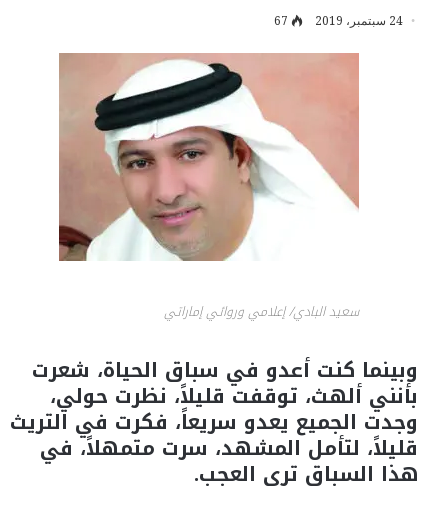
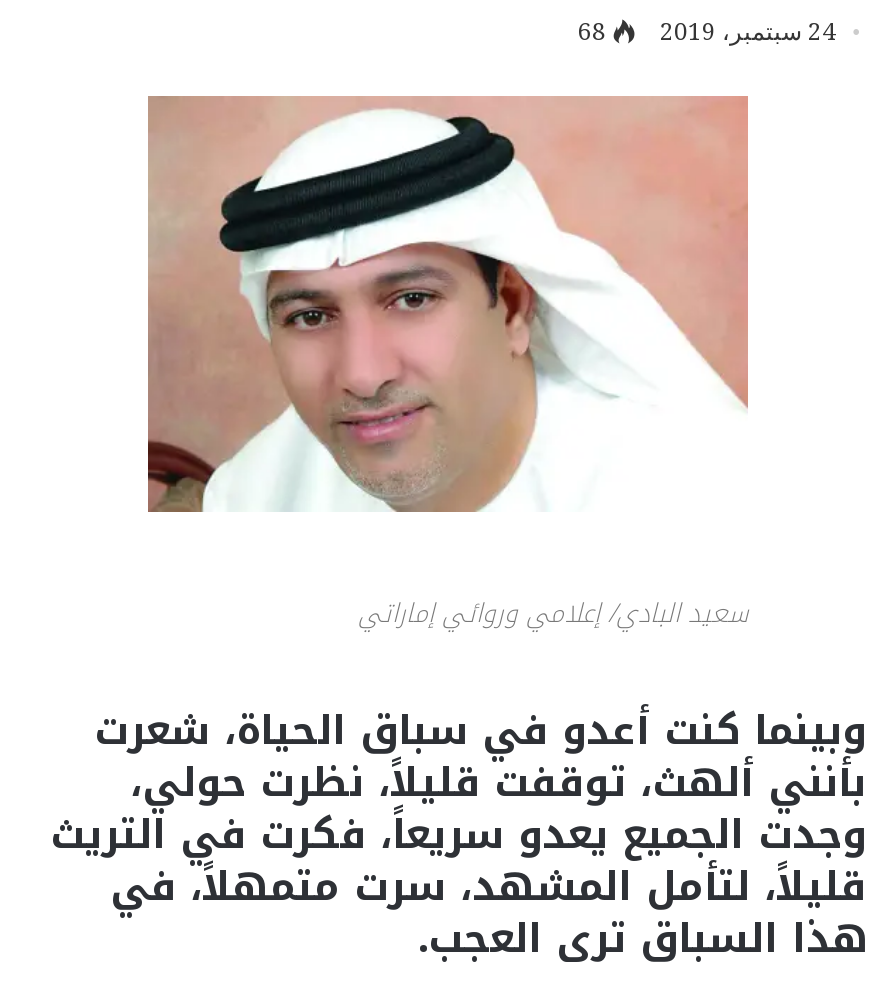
- 67
+ 68
